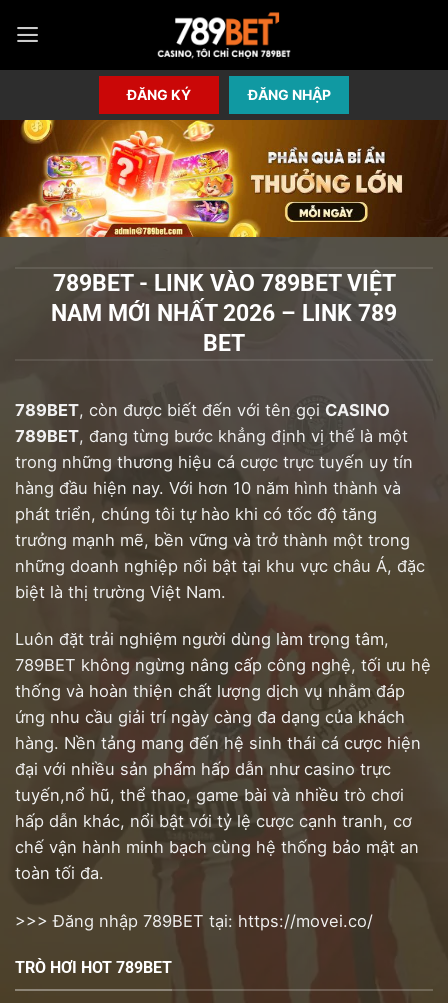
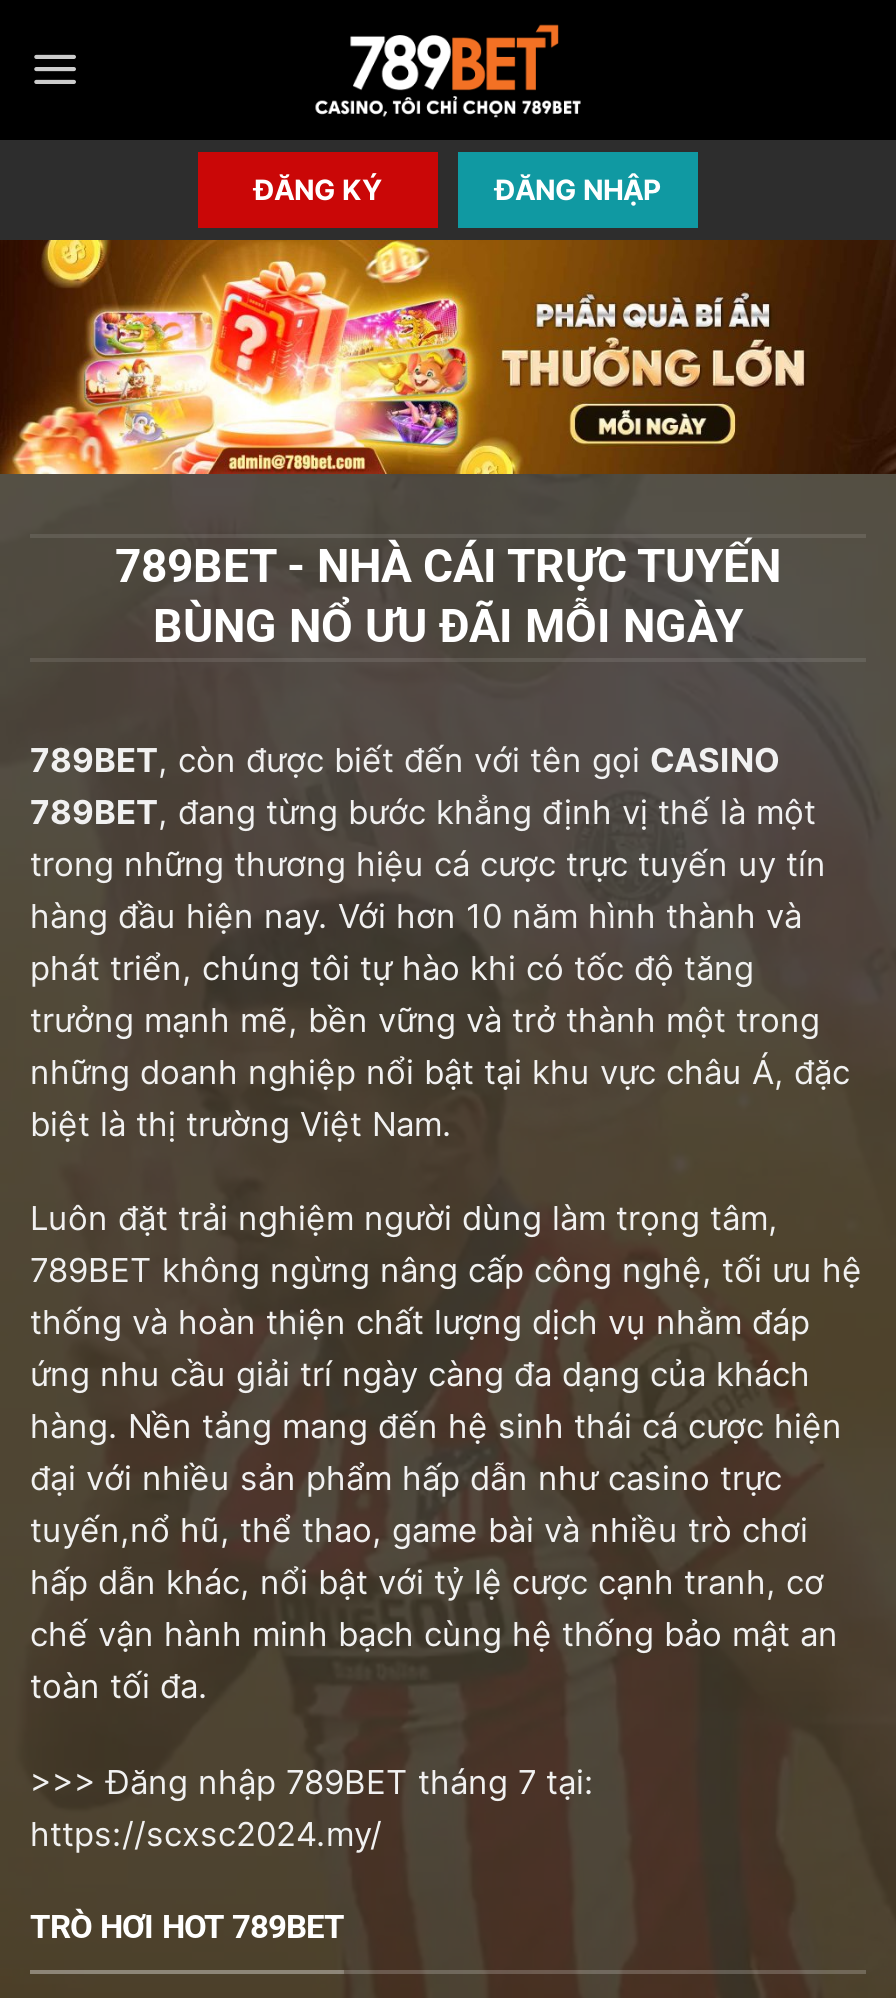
- 789BET - LINK VÀO 789BET VIỆT
- NAM MỚI NHẤT 2026 – LINK 789
- BET
+ 789BET - NHÀ CÁI TRỰC TUYẾN
+ BÙNG NỔ ƯU ĐÃI MỖI NGÀY

moved up: [image] | 789BET, còn được biết đến với tên gọi CASINO | 789BET, đang từng bước khẳng định vị thế là một | ... | chế vận hành minh bạch cùng hệ thống bảo mật an | toàn tối đa.

- >>> Đăng nhập 789BET tại: https://movei.co/
+ >>> Đăng nhập 789BET tháng 7 tại:
+ https://scxsc2024.my/
